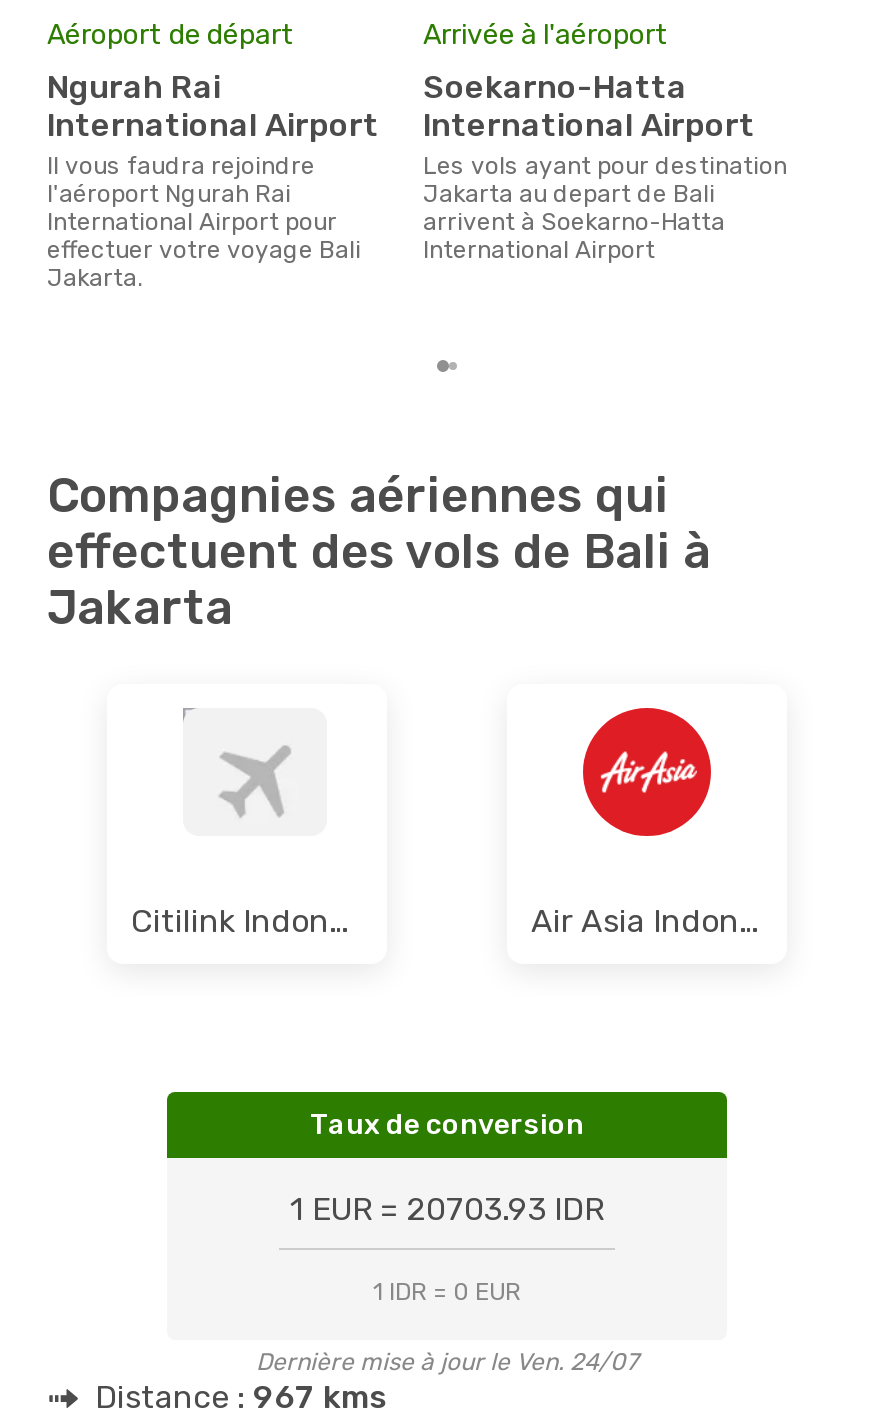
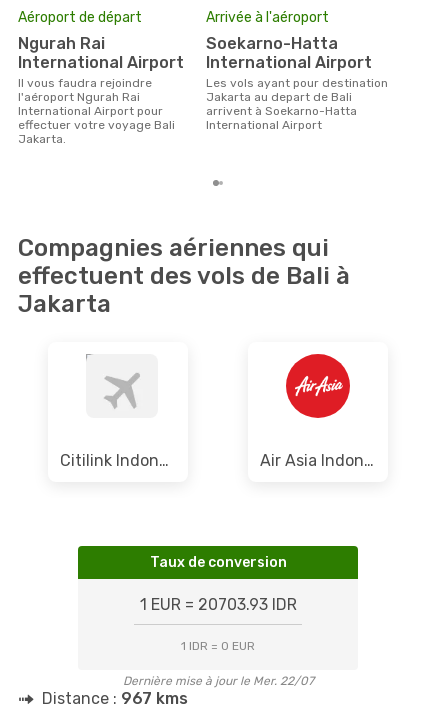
- Dernière mise à jour le Ven. 24/07
+ Dernière mise à jour le Mer. 22/07
